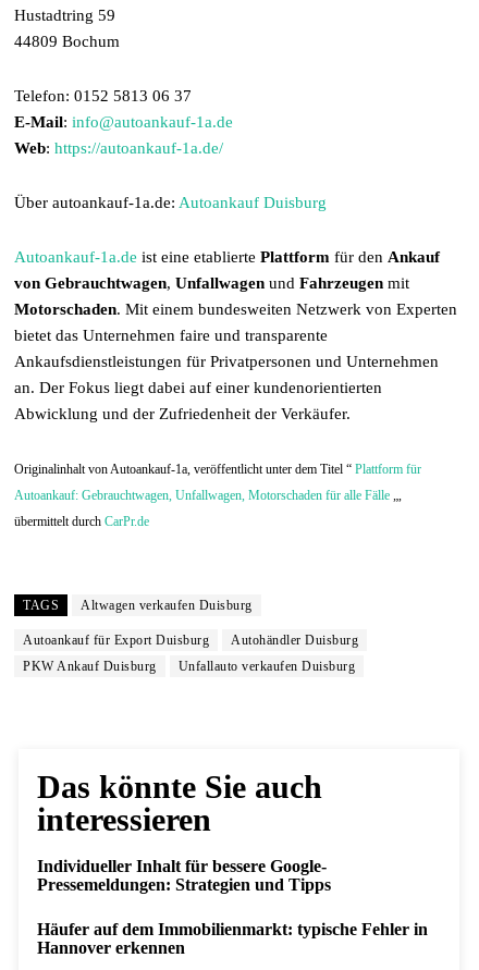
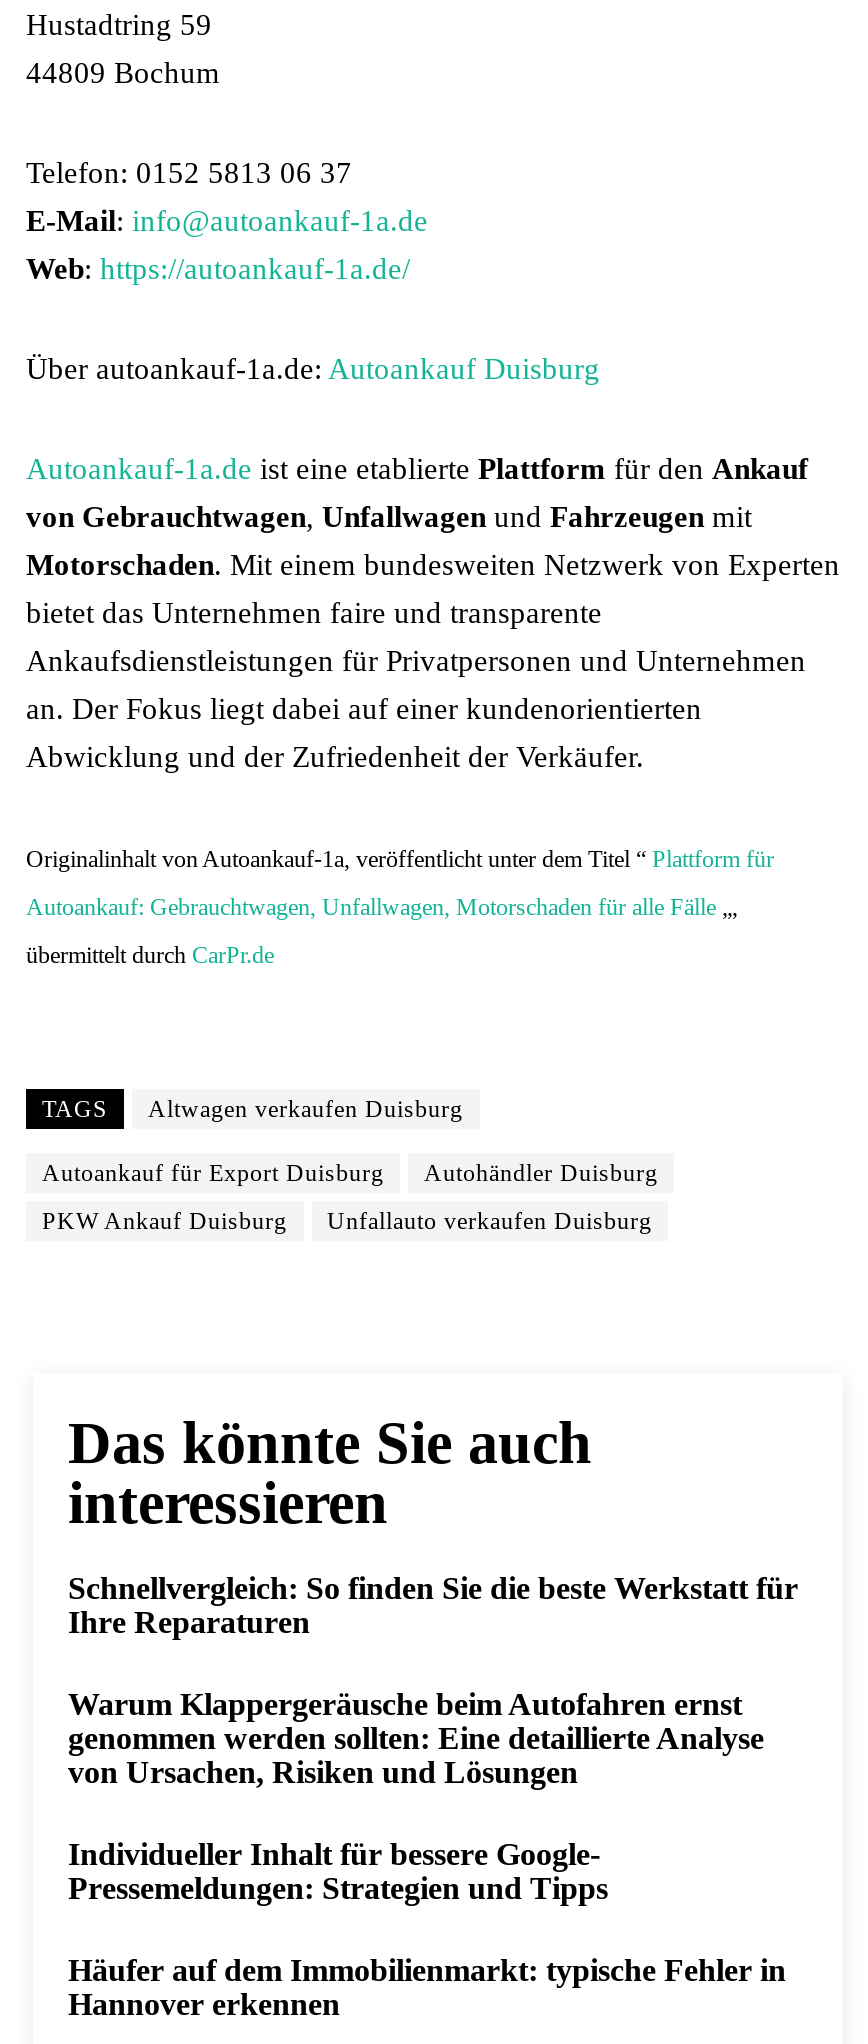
+ Schnellvergleich: So finden Sie die beste Werkstatt für
+ Ihre Reparaturen
+ Warum Klappergeräusche beim Autofahren ernst
+ genommen werden sollten: Eine detaillierte Analyse
+ von Ursachen, Risiken und Lösungen
